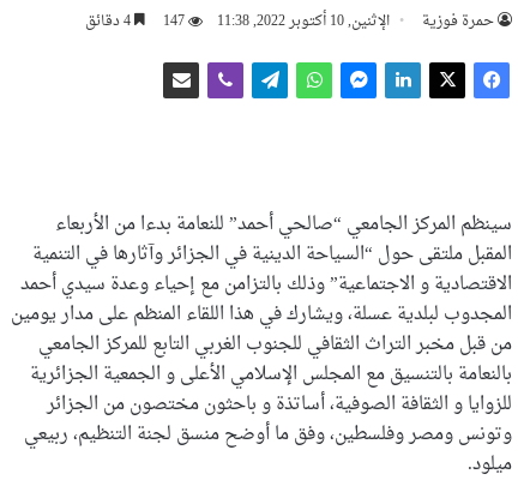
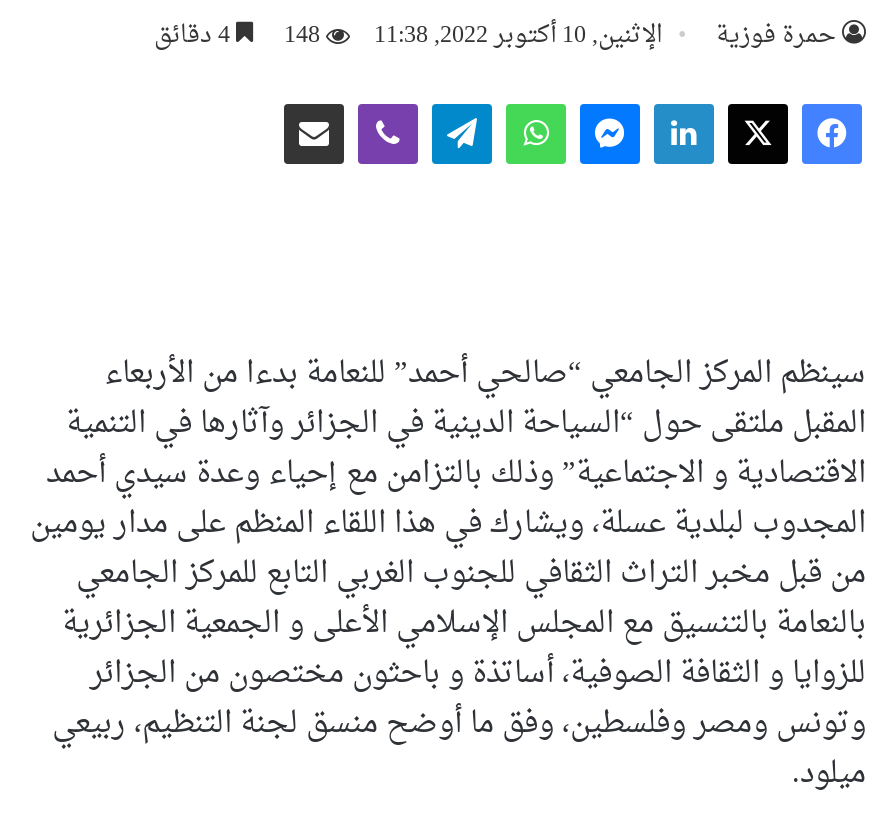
- 147
+ 148
